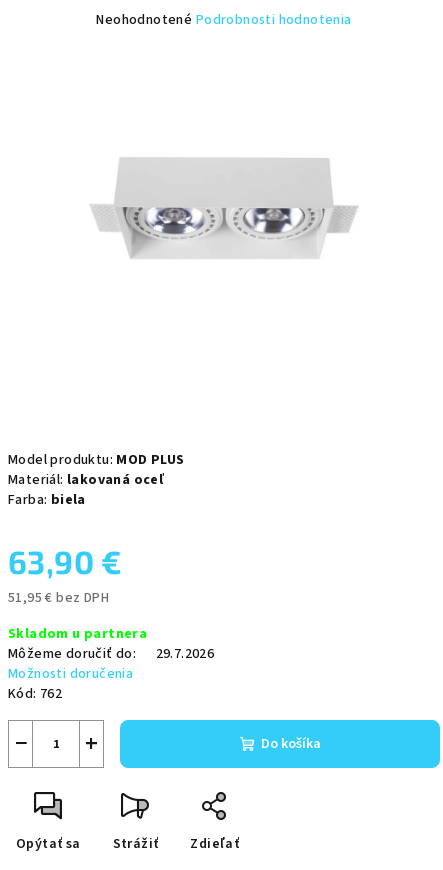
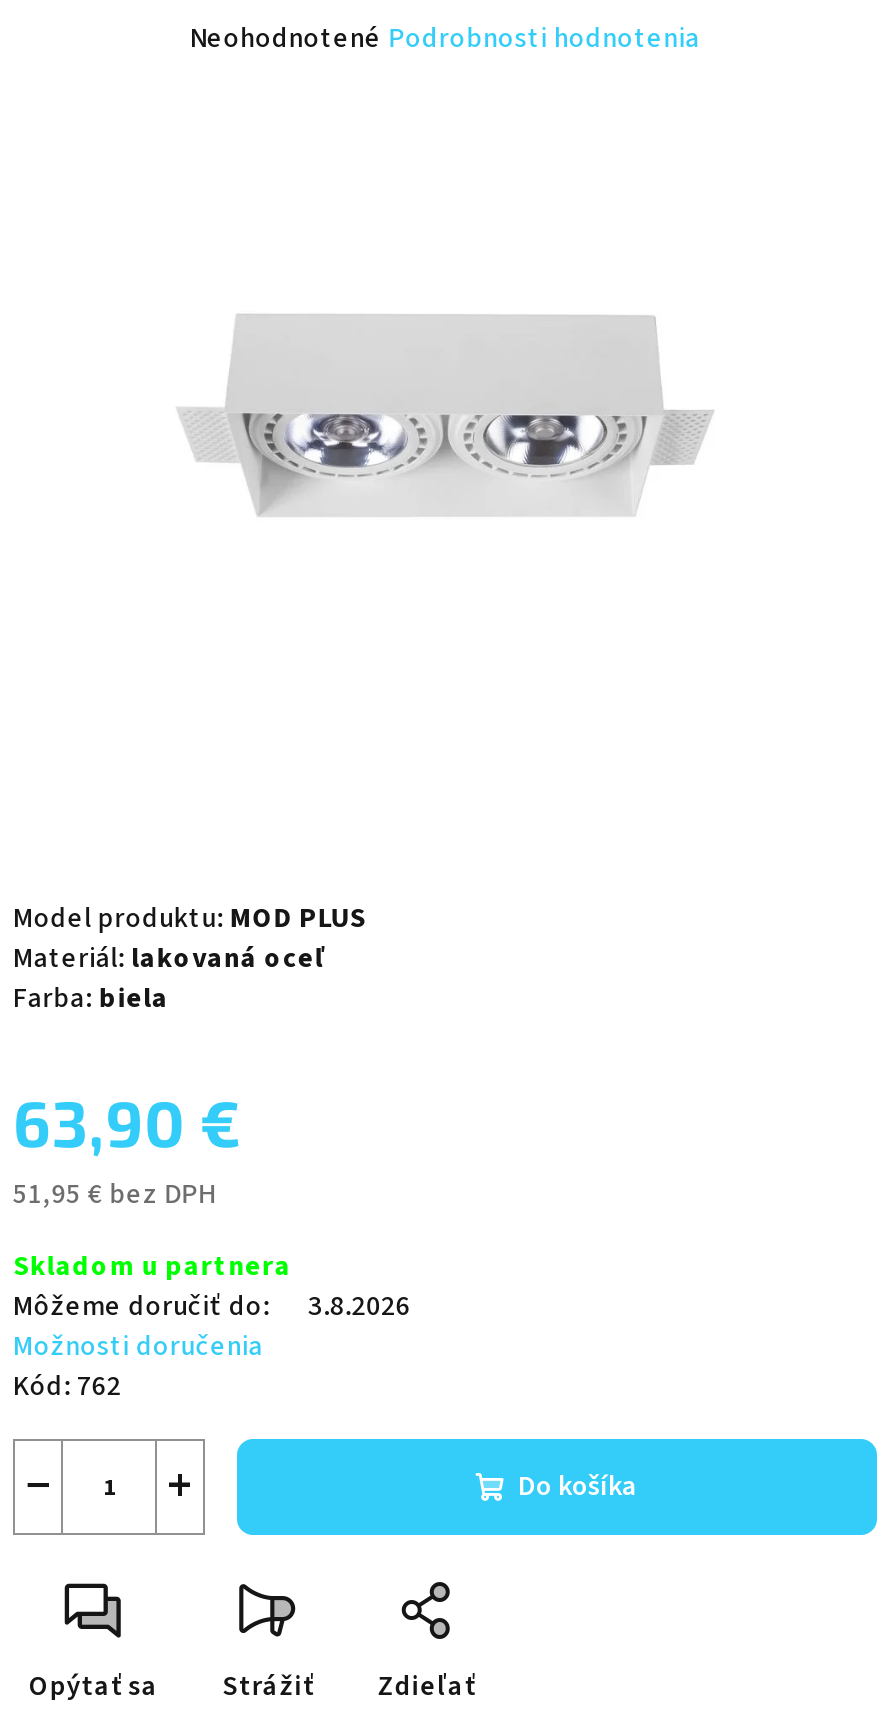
- Môžeme doručiť do: 29.7.2026
+ Môžeme doručiť do: 3.8.2026
